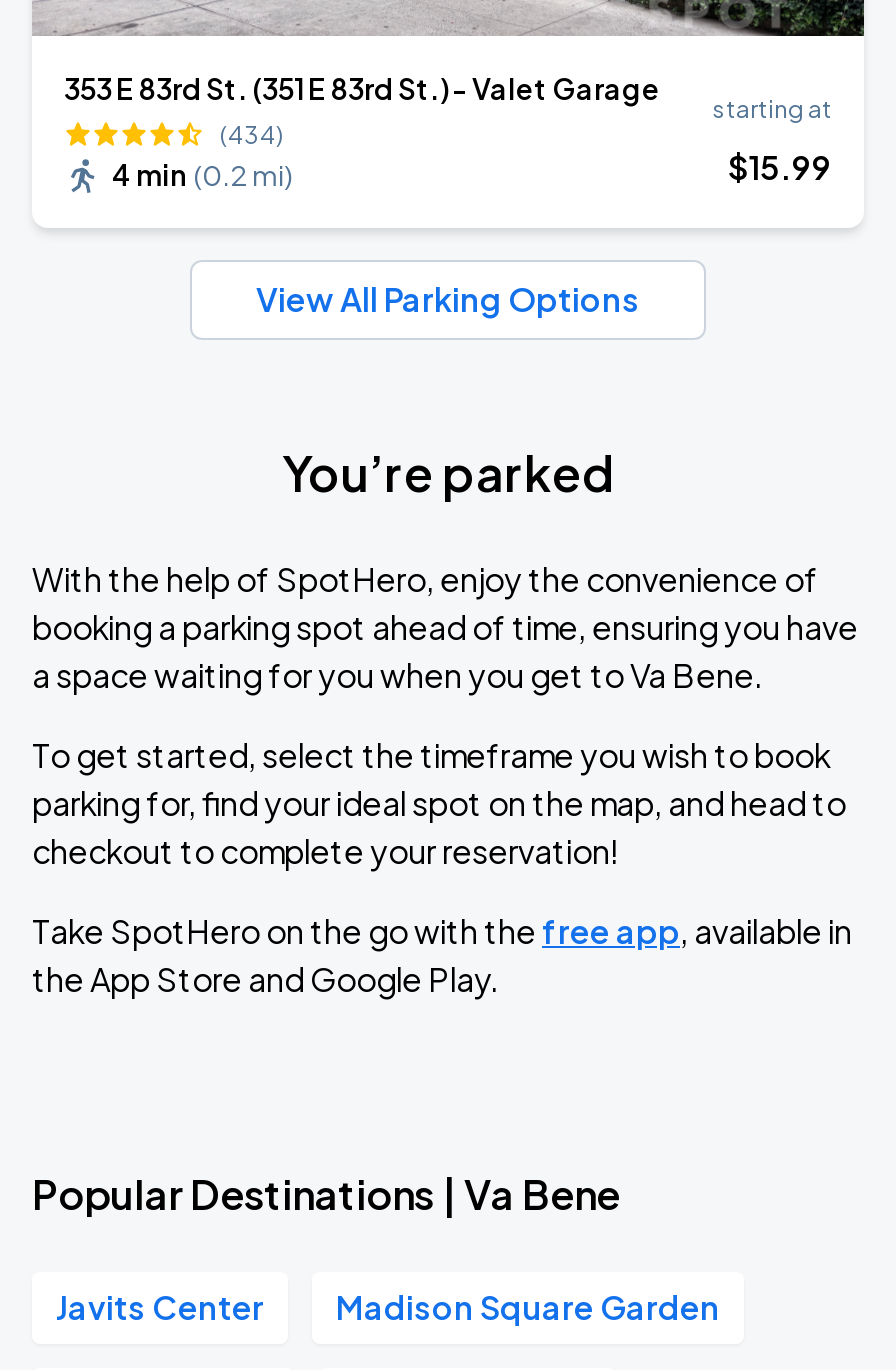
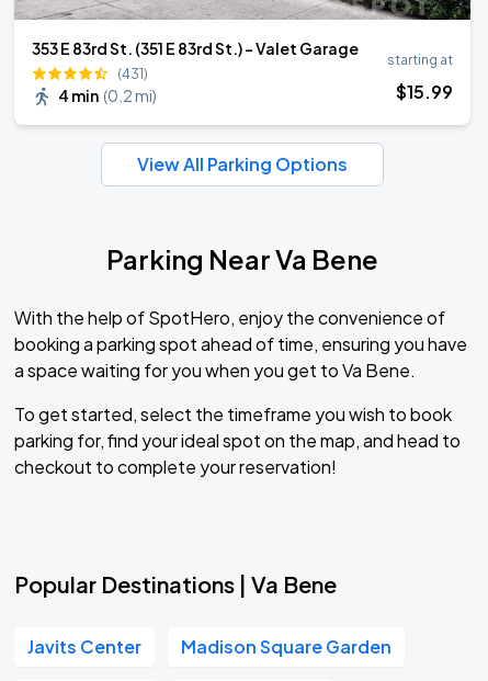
- (434)
+ (431)

- You’re parked
+ Parking Near Va Bene

- Take SpotHero on the go with the free app, available in
- the App Store and Google Play.
